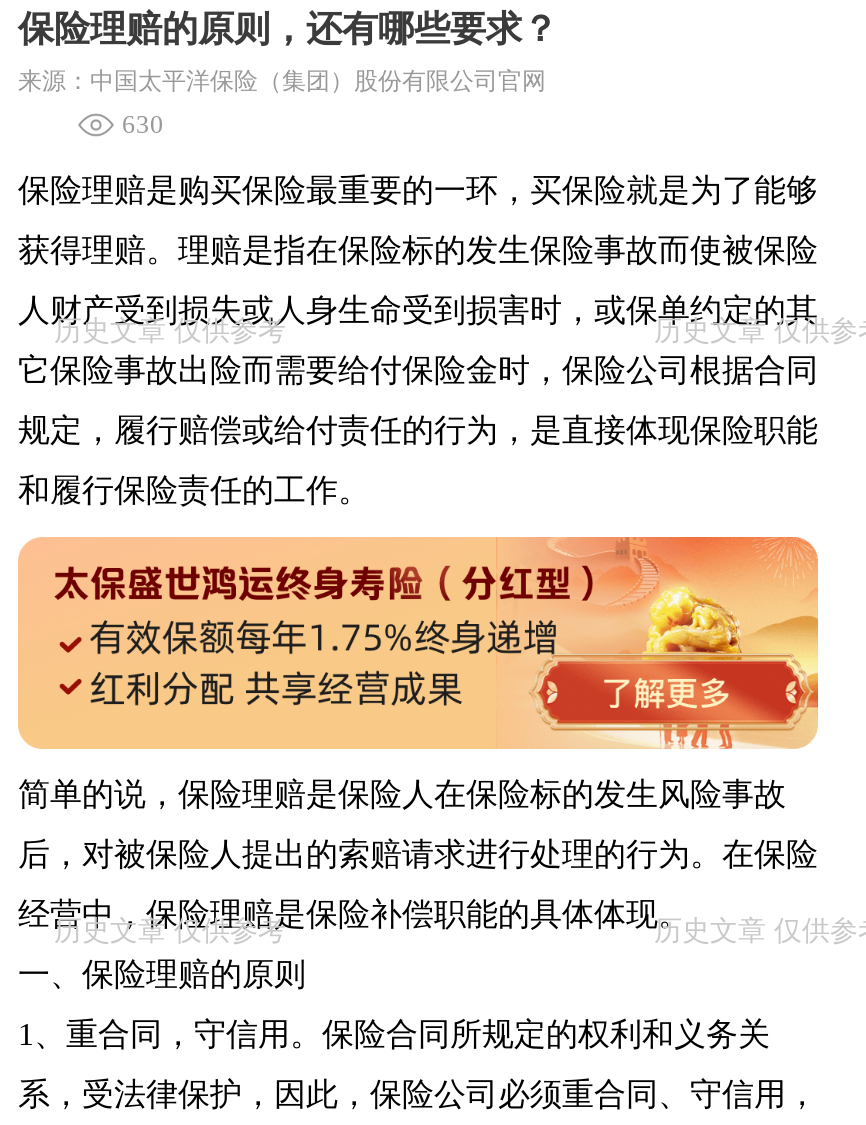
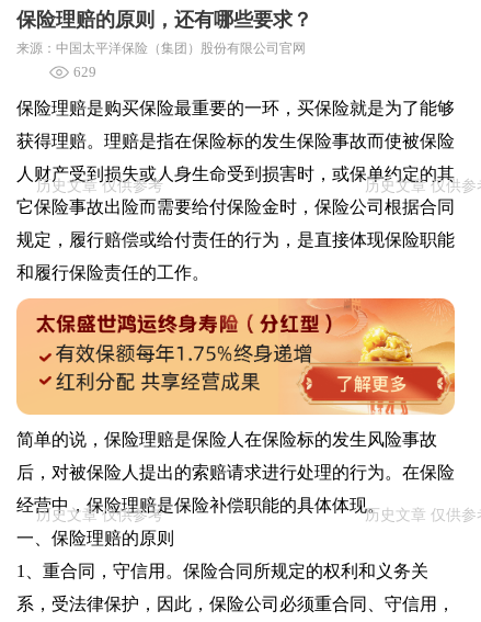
- 630
+ 629
